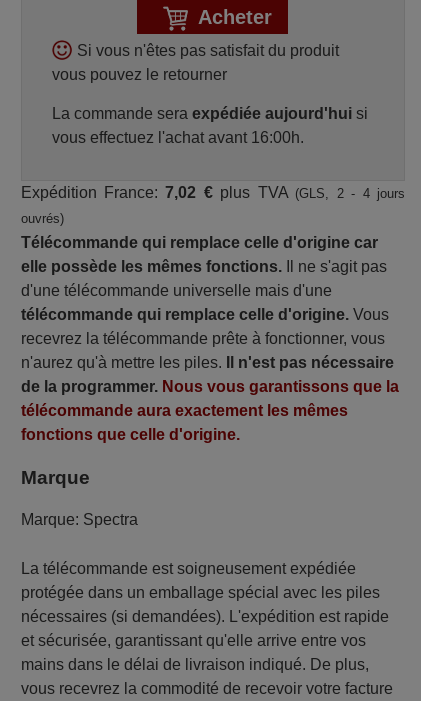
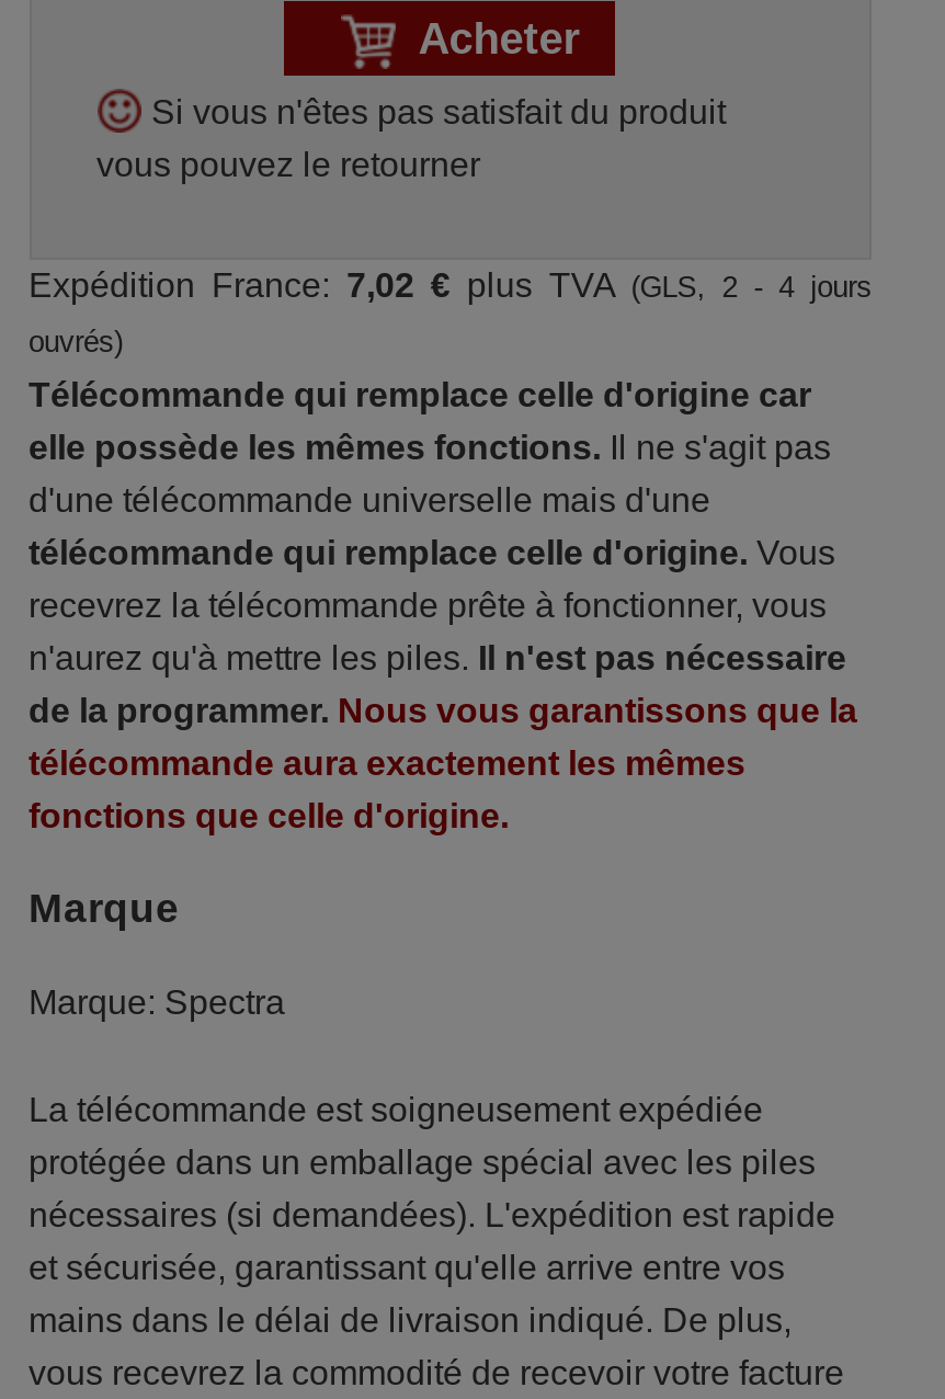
- La commande sera expédiée aujourd'hui si
- vous effectuez l'achat avant 16:00h.
